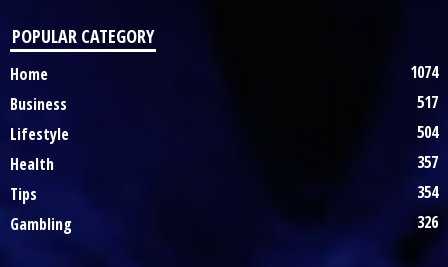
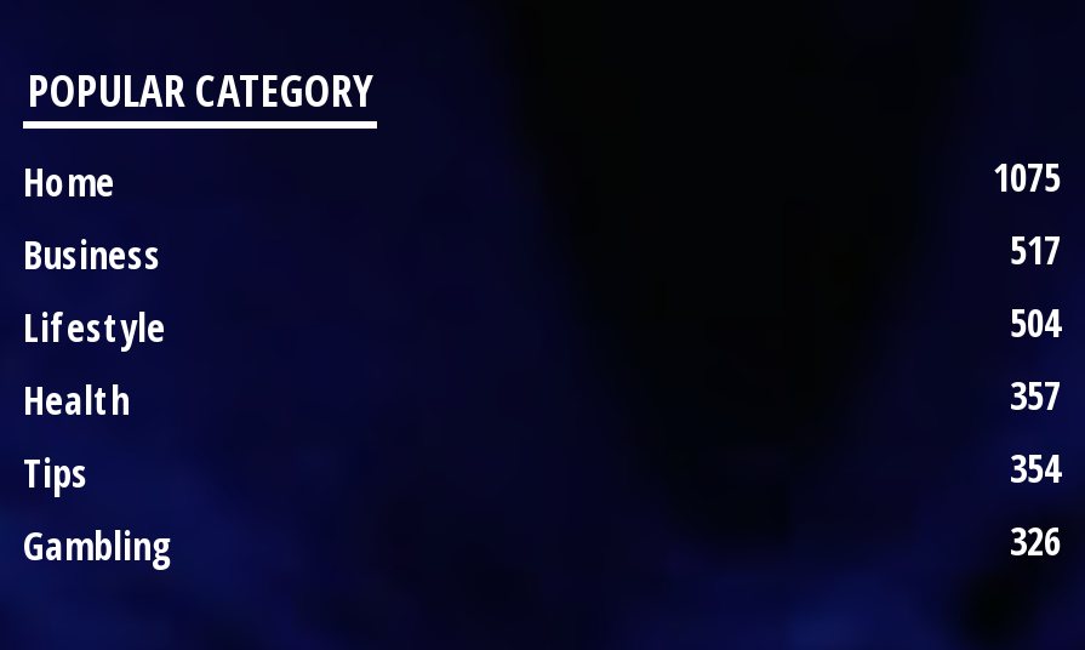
- 1074
+ 1075
